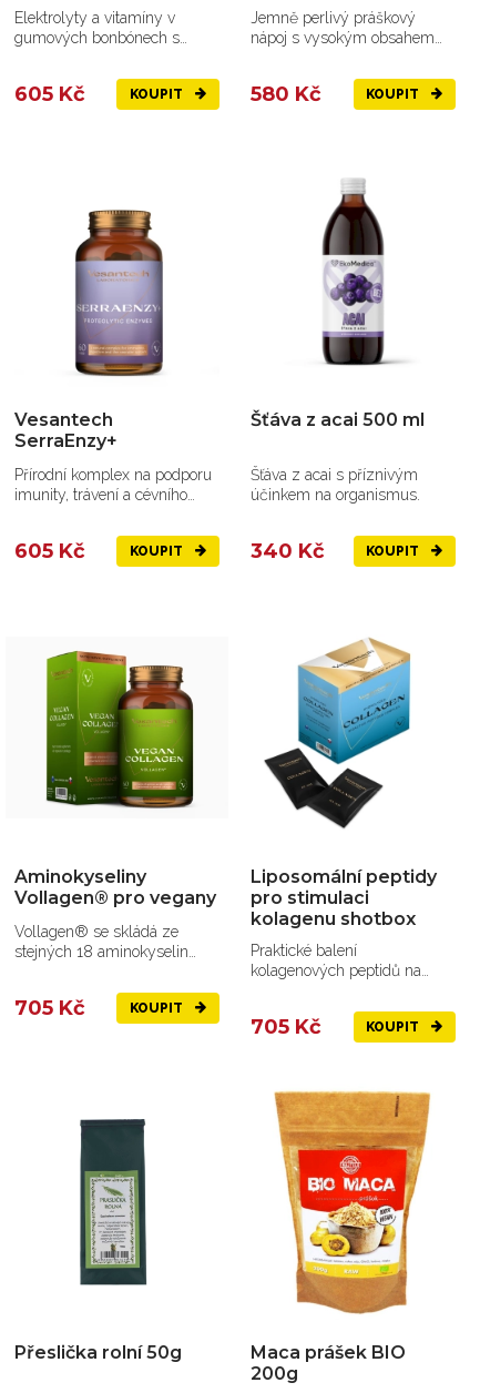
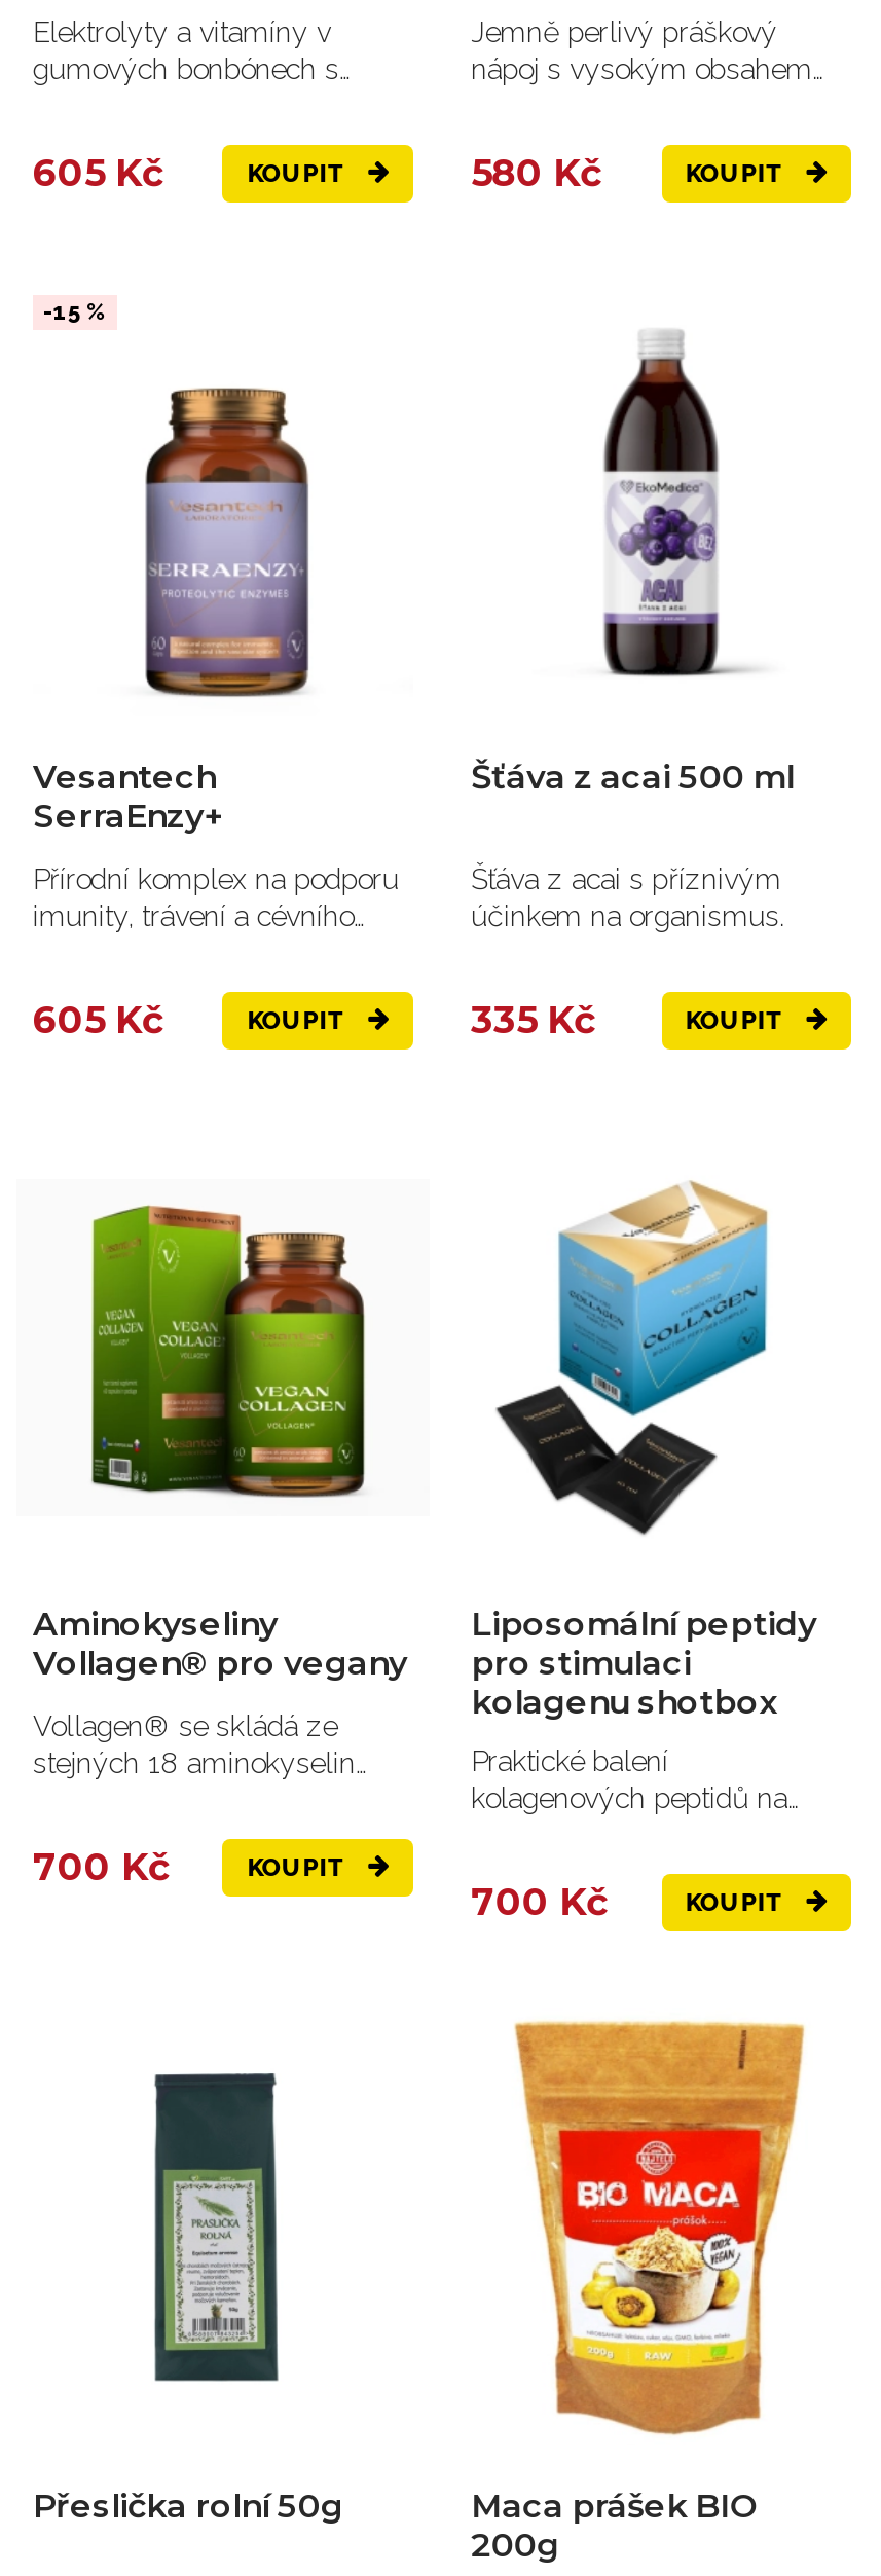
+ -15 %

- 340 Kč
+ 335 Kč

- 705 Kč
+ 700 Kč

- 705 Kč
+ 700 Kč
